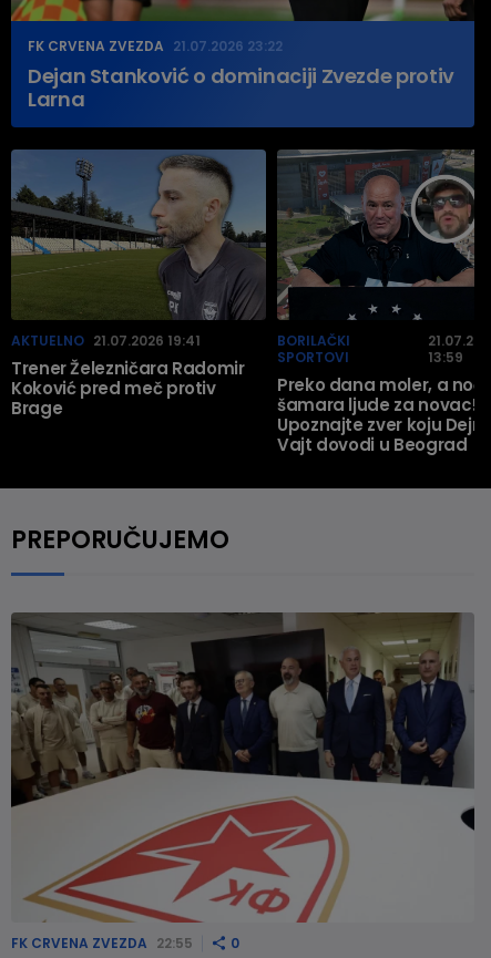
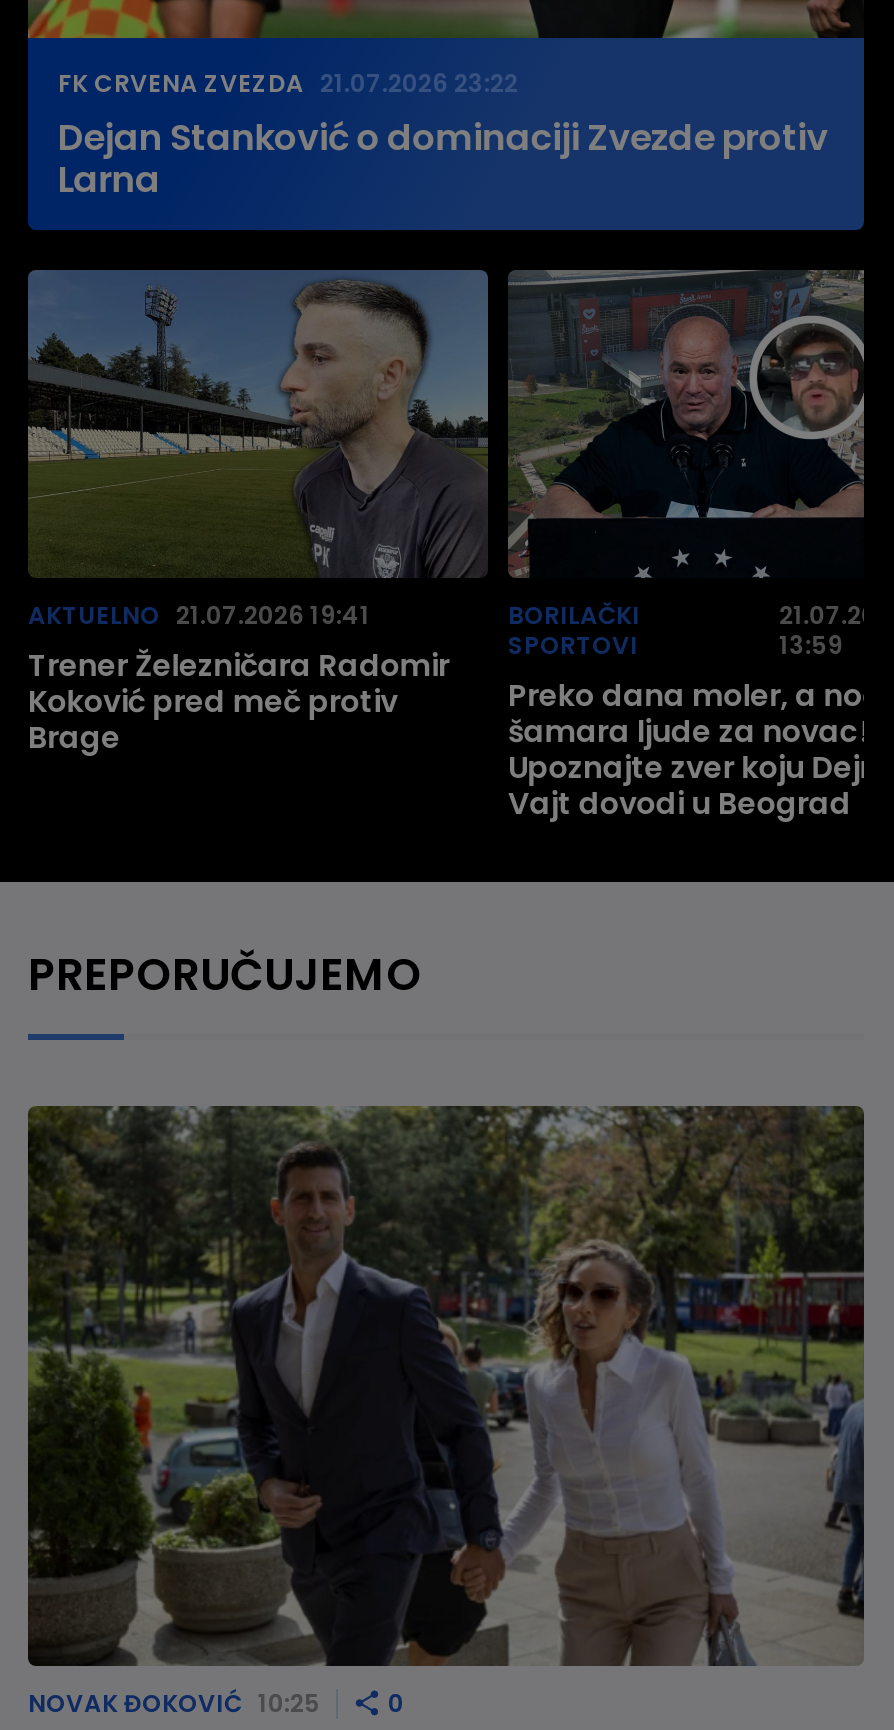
- [image]
- FK CRVENA ZVEZDA 22:55
+ [image]
+ NOVAK ĐOKOVIĆ 10:25
